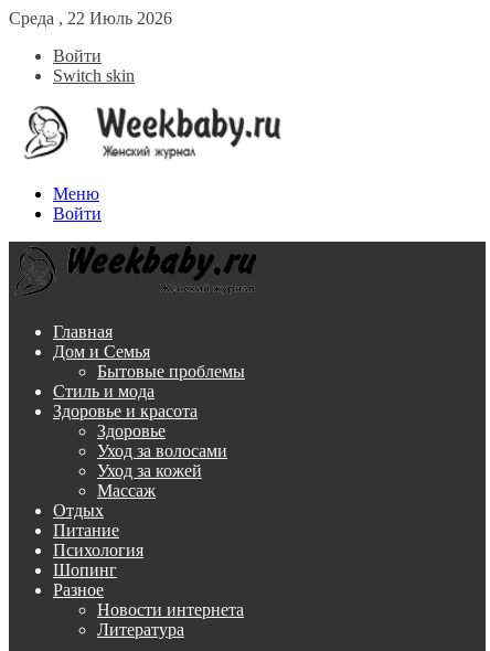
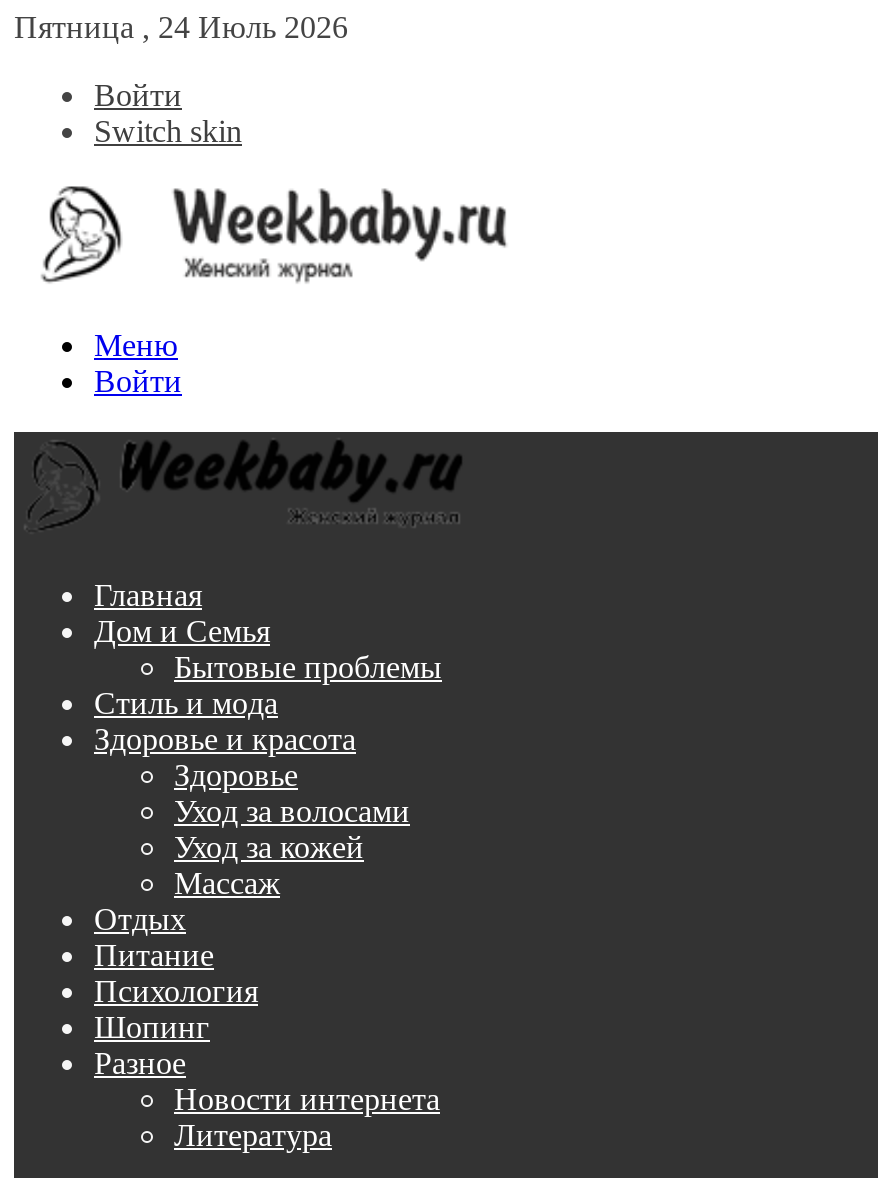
- Среда , 22 Июль 2026
+ Пятница , 24 Июль 2026
